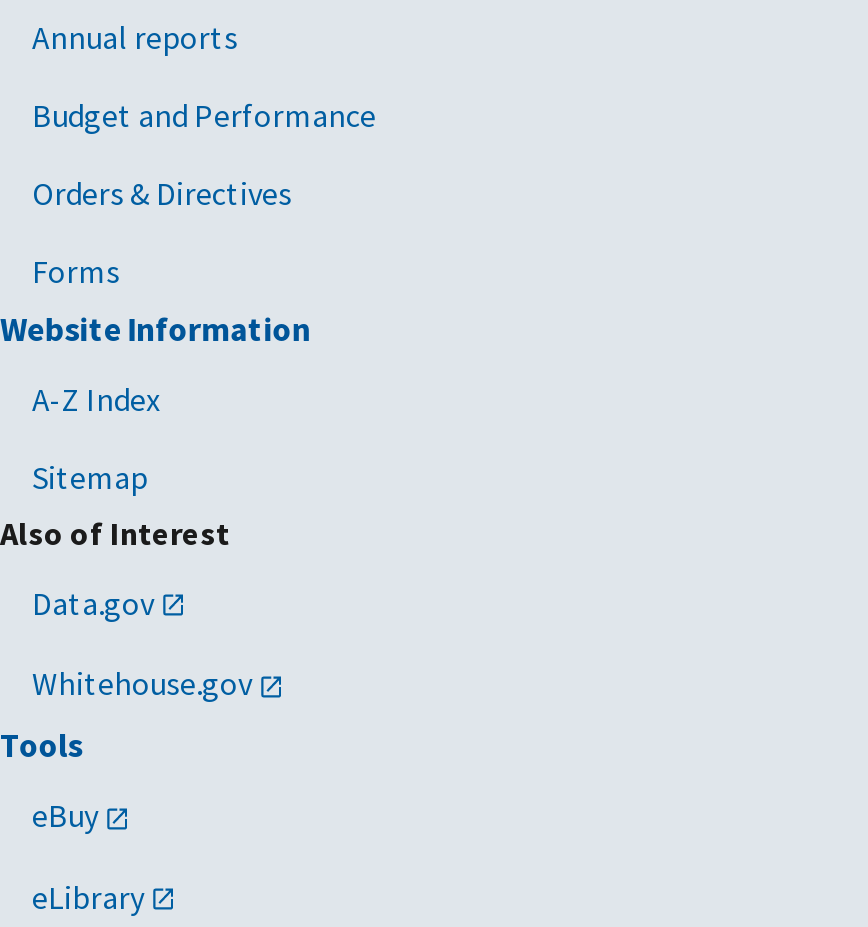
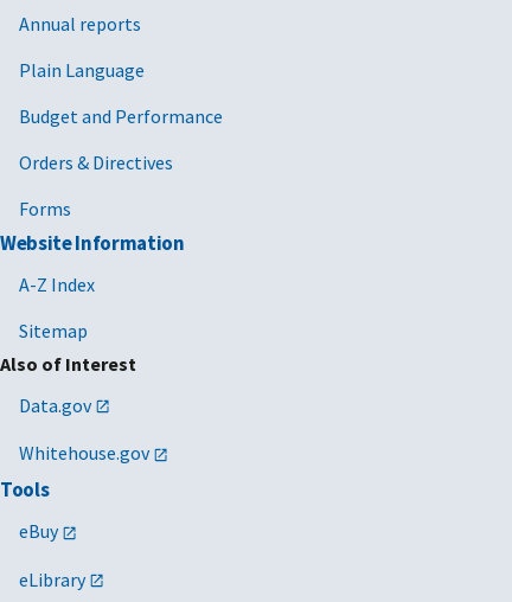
+ Plain Language
